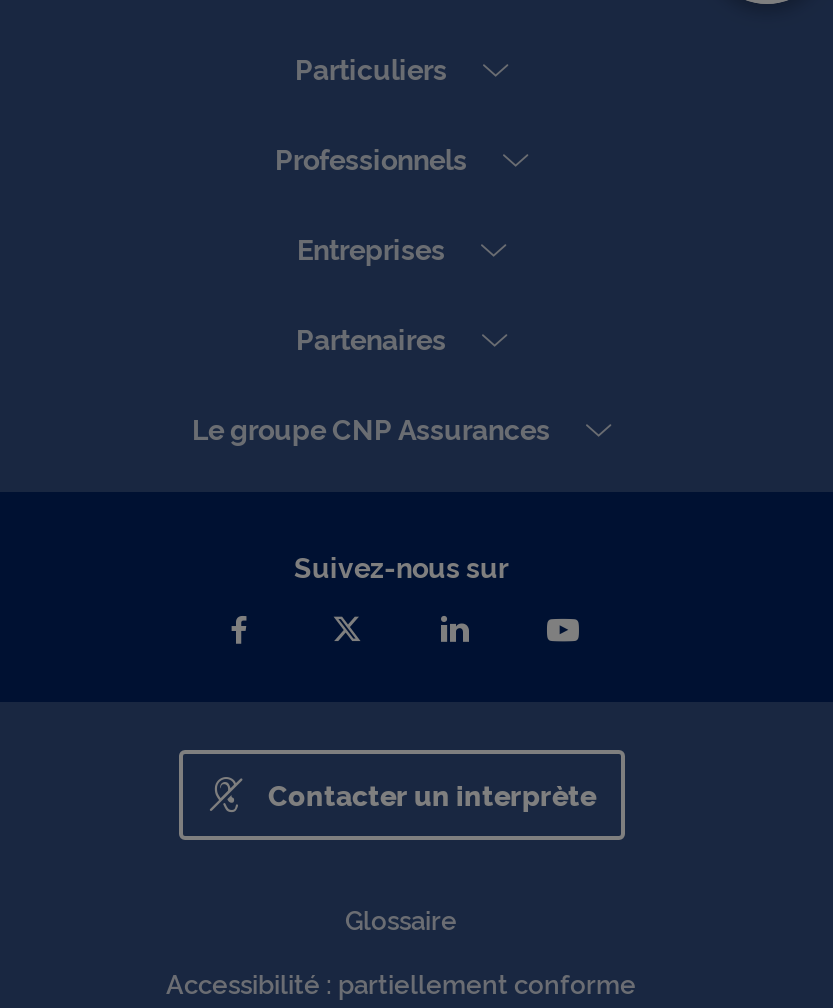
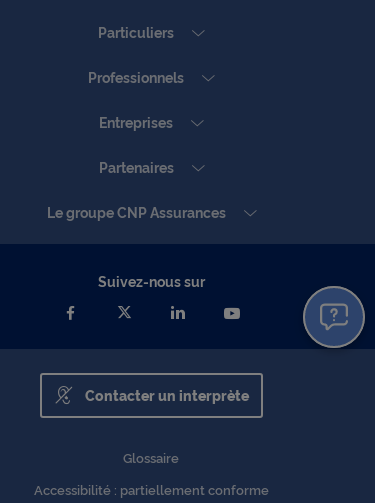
+ [image]
